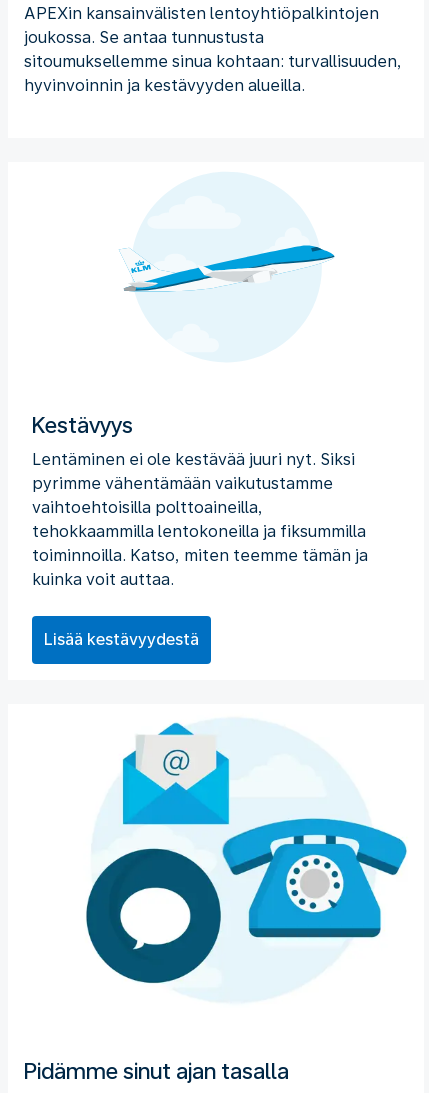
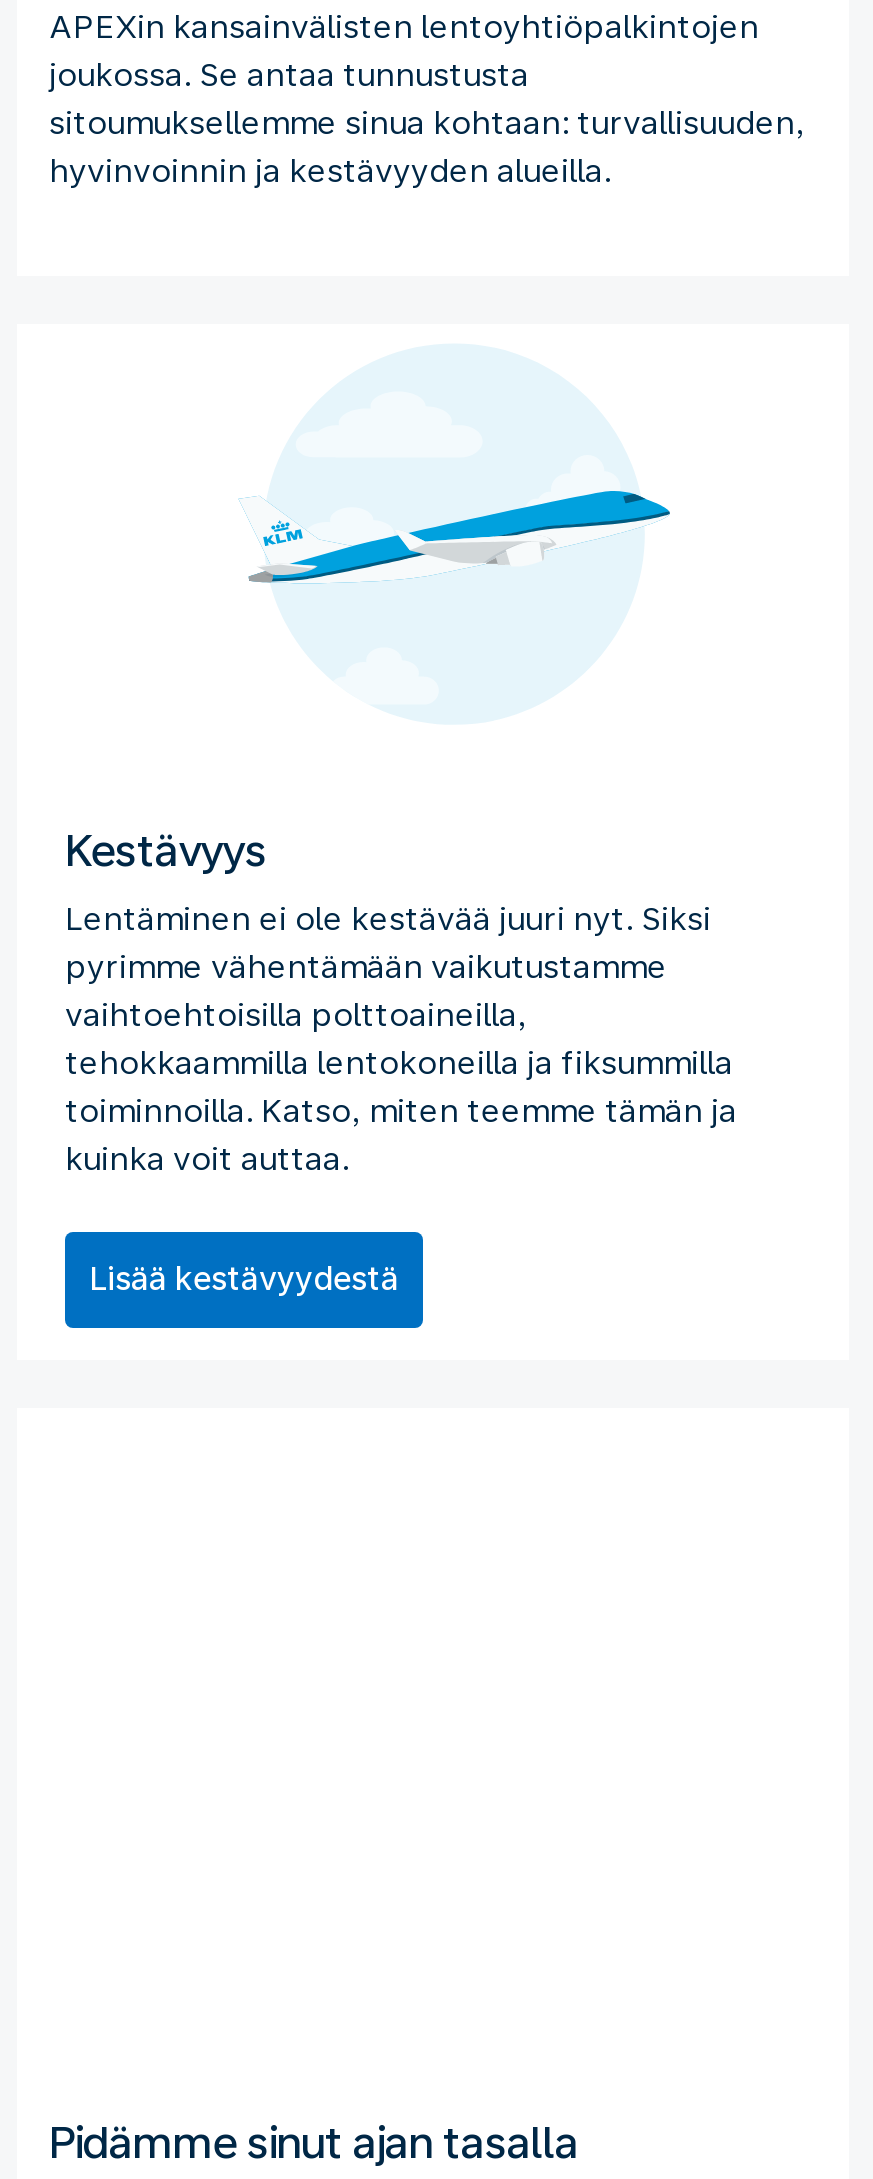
- [image]
